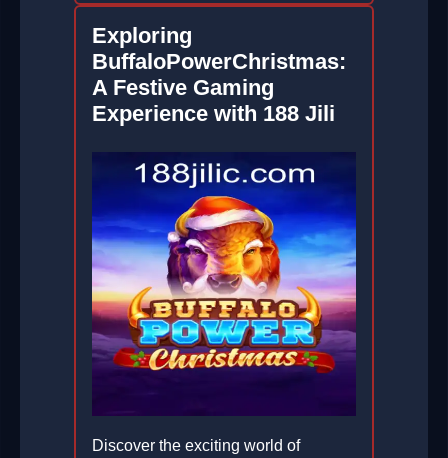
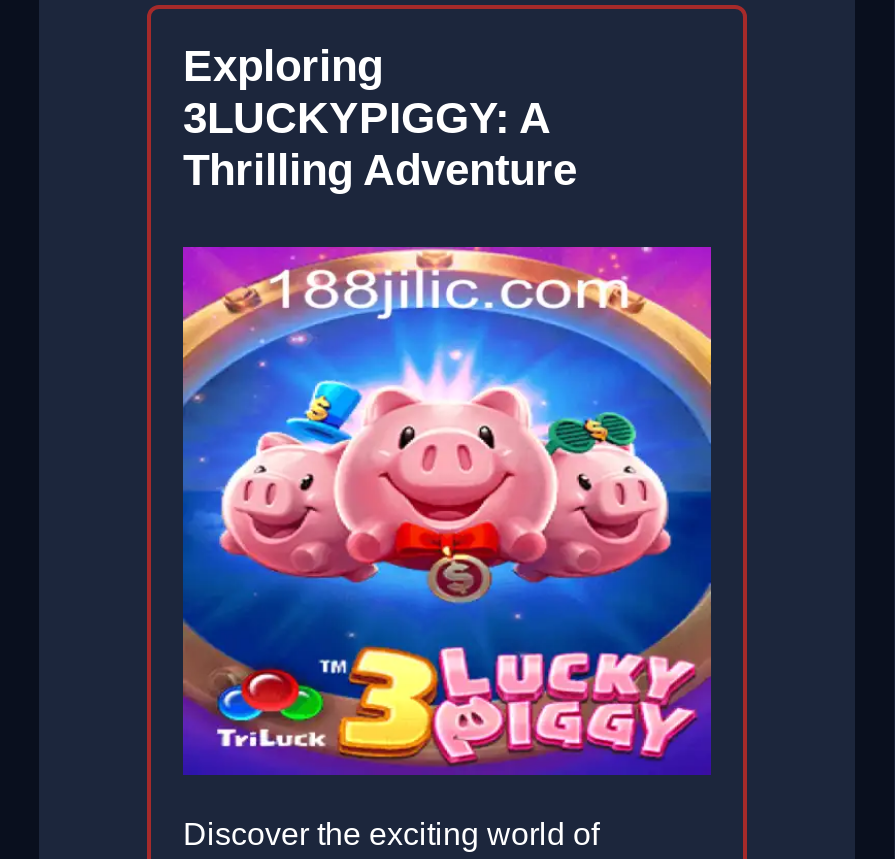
- BuffaloPowerChristmas:
- A Festive Gaming
- Experience with 188 Jili
+ 3LUCKYPIGGY: A
+ Thrilling Adventure

- [image]
+ [image]
